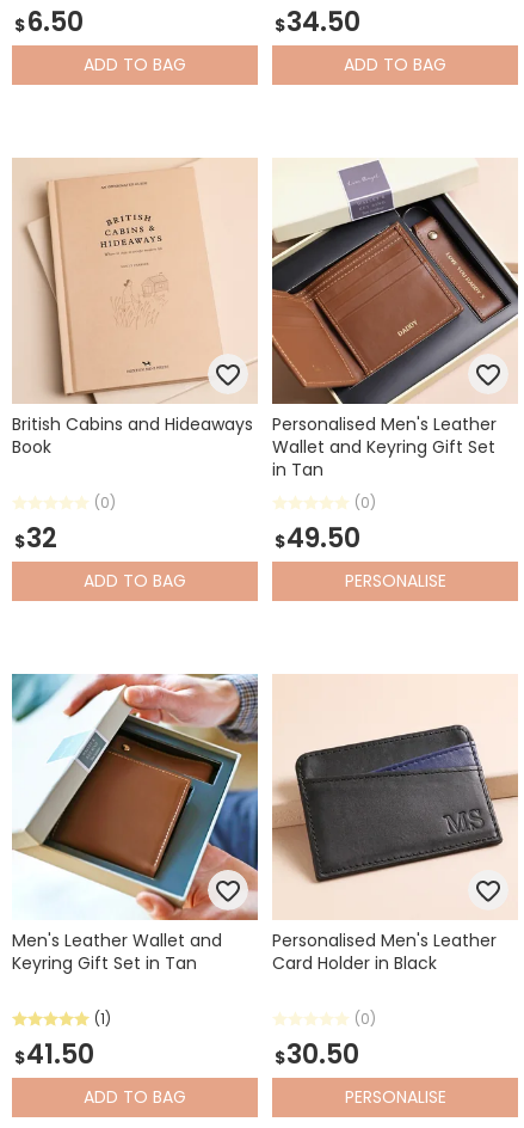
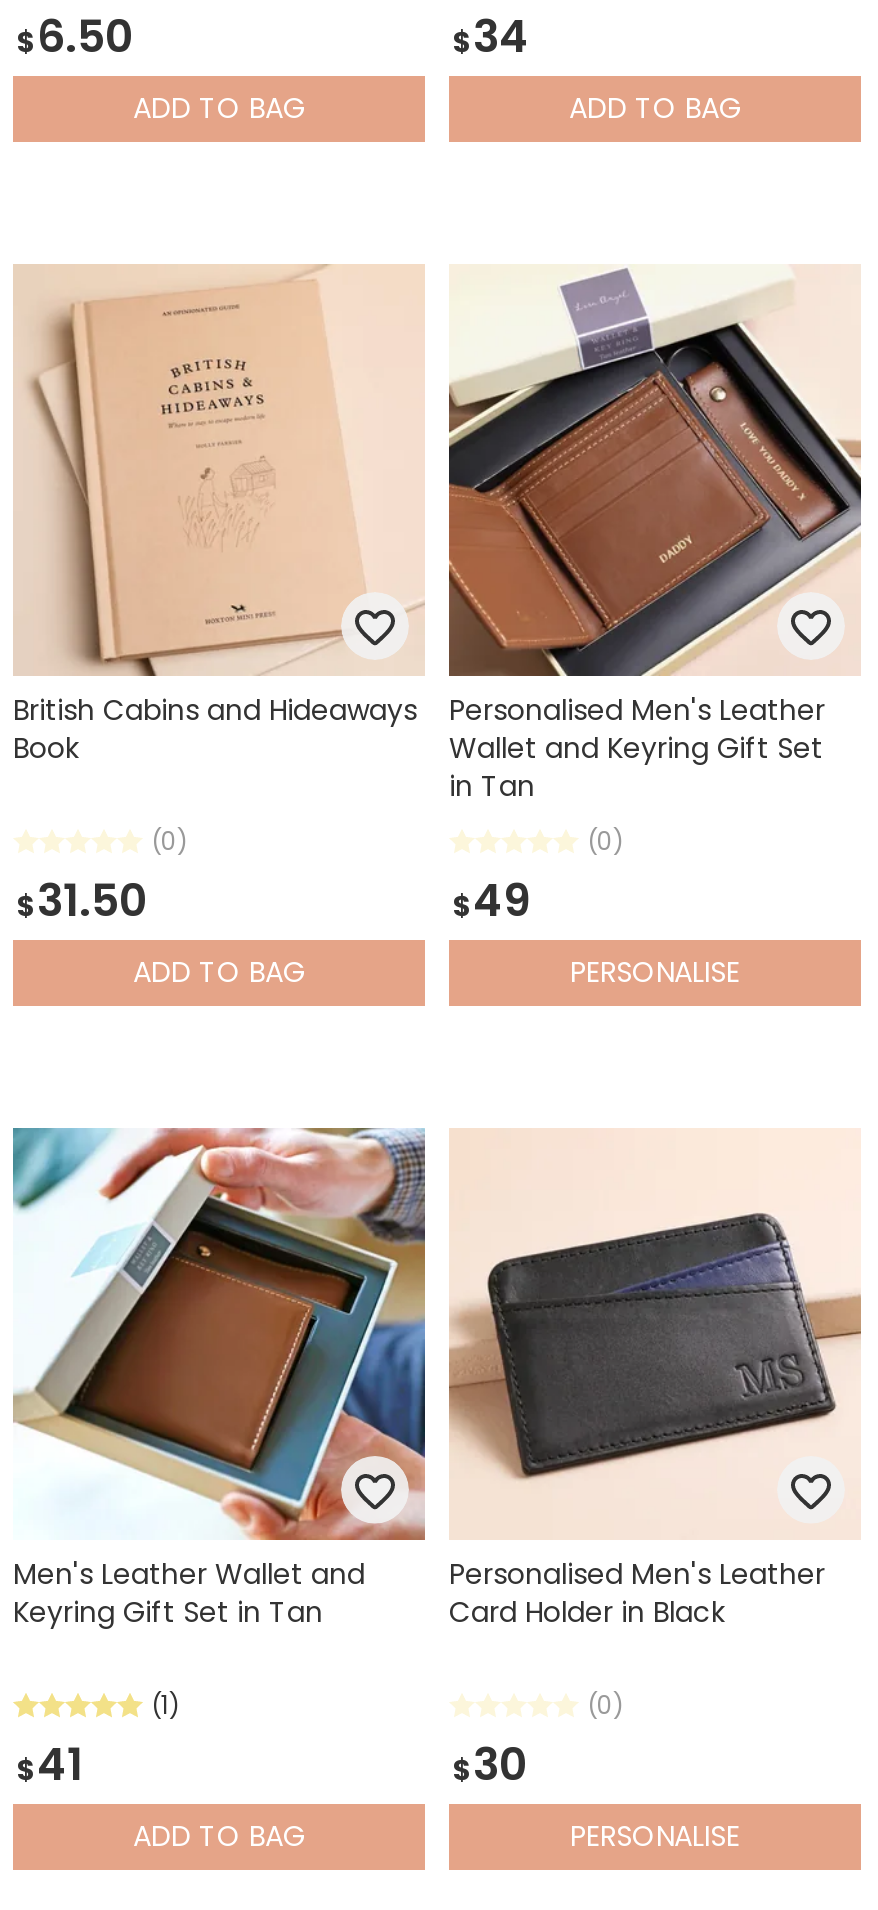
- $34.50
+ $34

- $32
+ $31.50

- $49.50
+ $49

- $41.50
+ $41

- $30.50
+ $30
